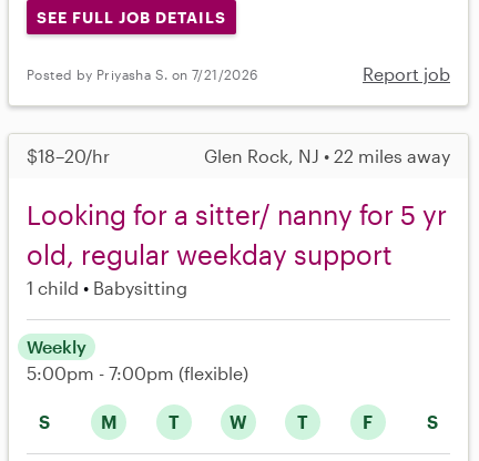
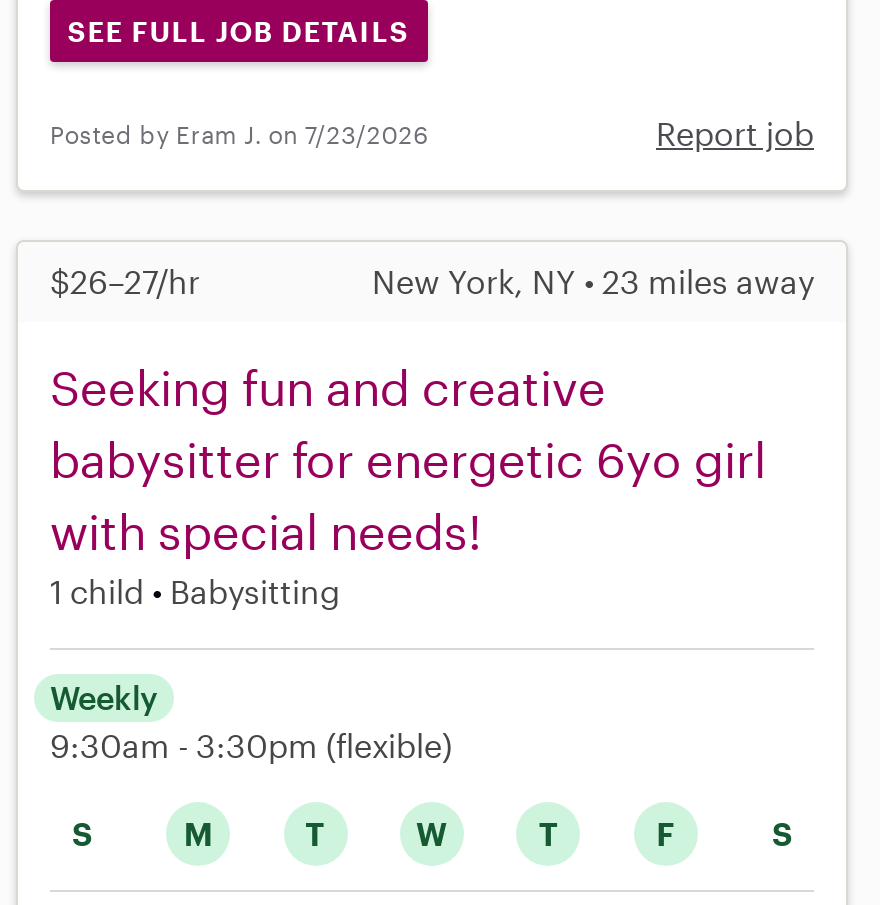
- Posted by Priyasha S. on 7/21/2026
+ Posted by Eram J. on 7/23/2026

- $18–20/hr
- Glen Rock, NJ • 22 miles away
+ $26–27/hr
+ New York, NY • 23 miles away

- Looking for a sitter/ nanny for 5 yr
- old, regular weekday support
+ Seeking fun and creative
+ babysitter for energetic 6yo girl
+ with special needs!

- 5:00pm - 7:00pm (flexible)
+ 9:30am - 3:30pm (flexible)
